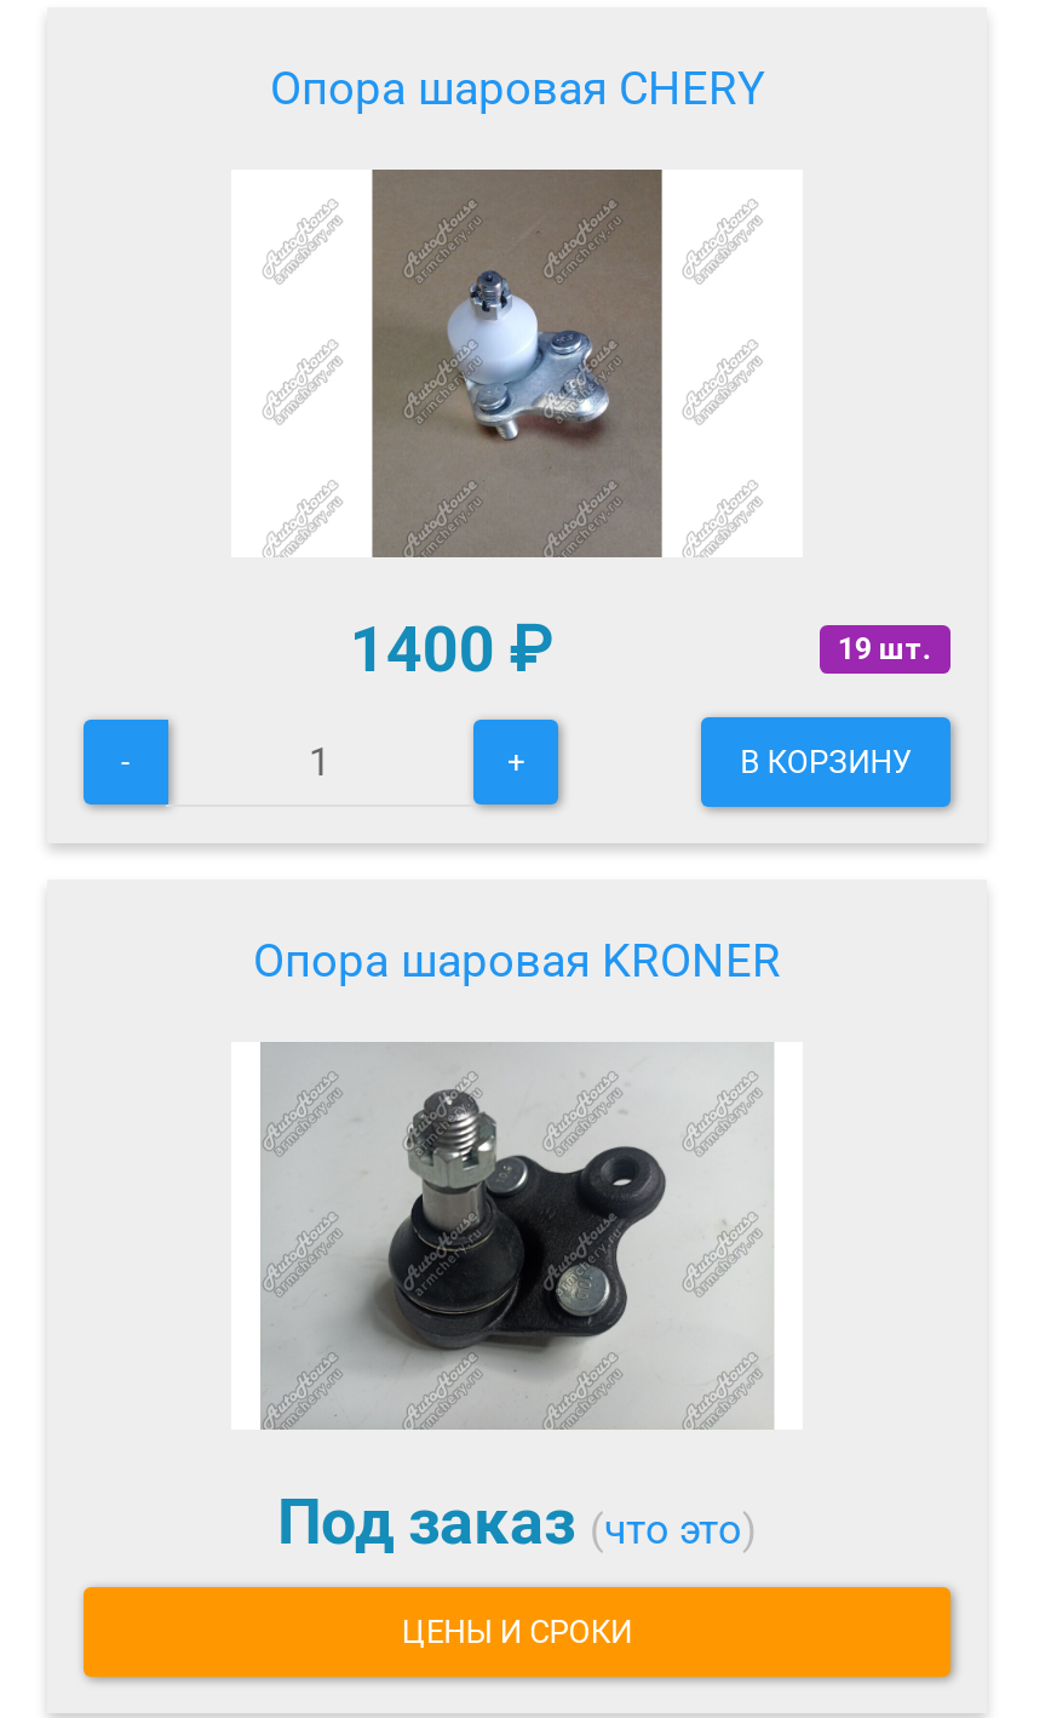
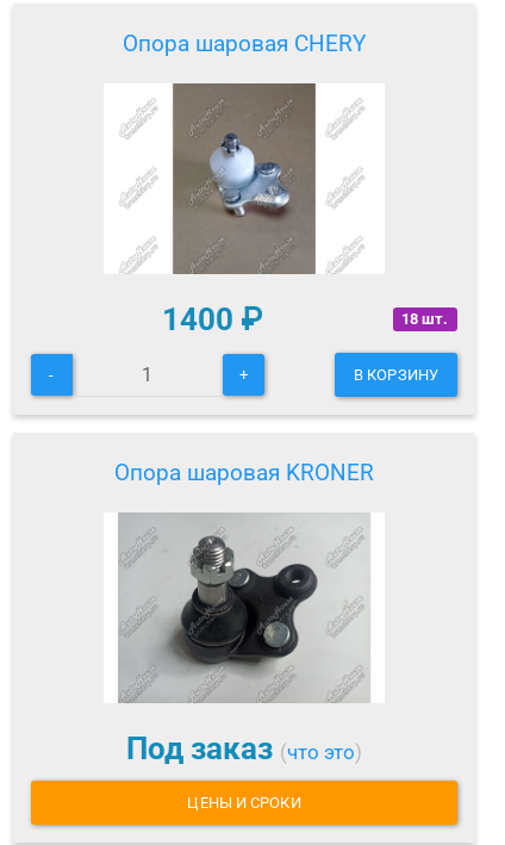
- 19 шт.
+ 18 шт.
